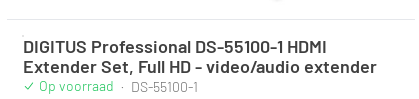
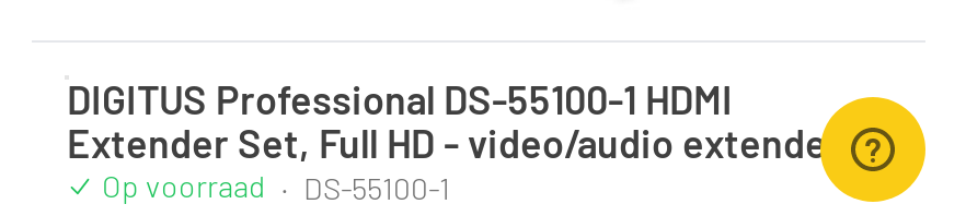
+ [image]
